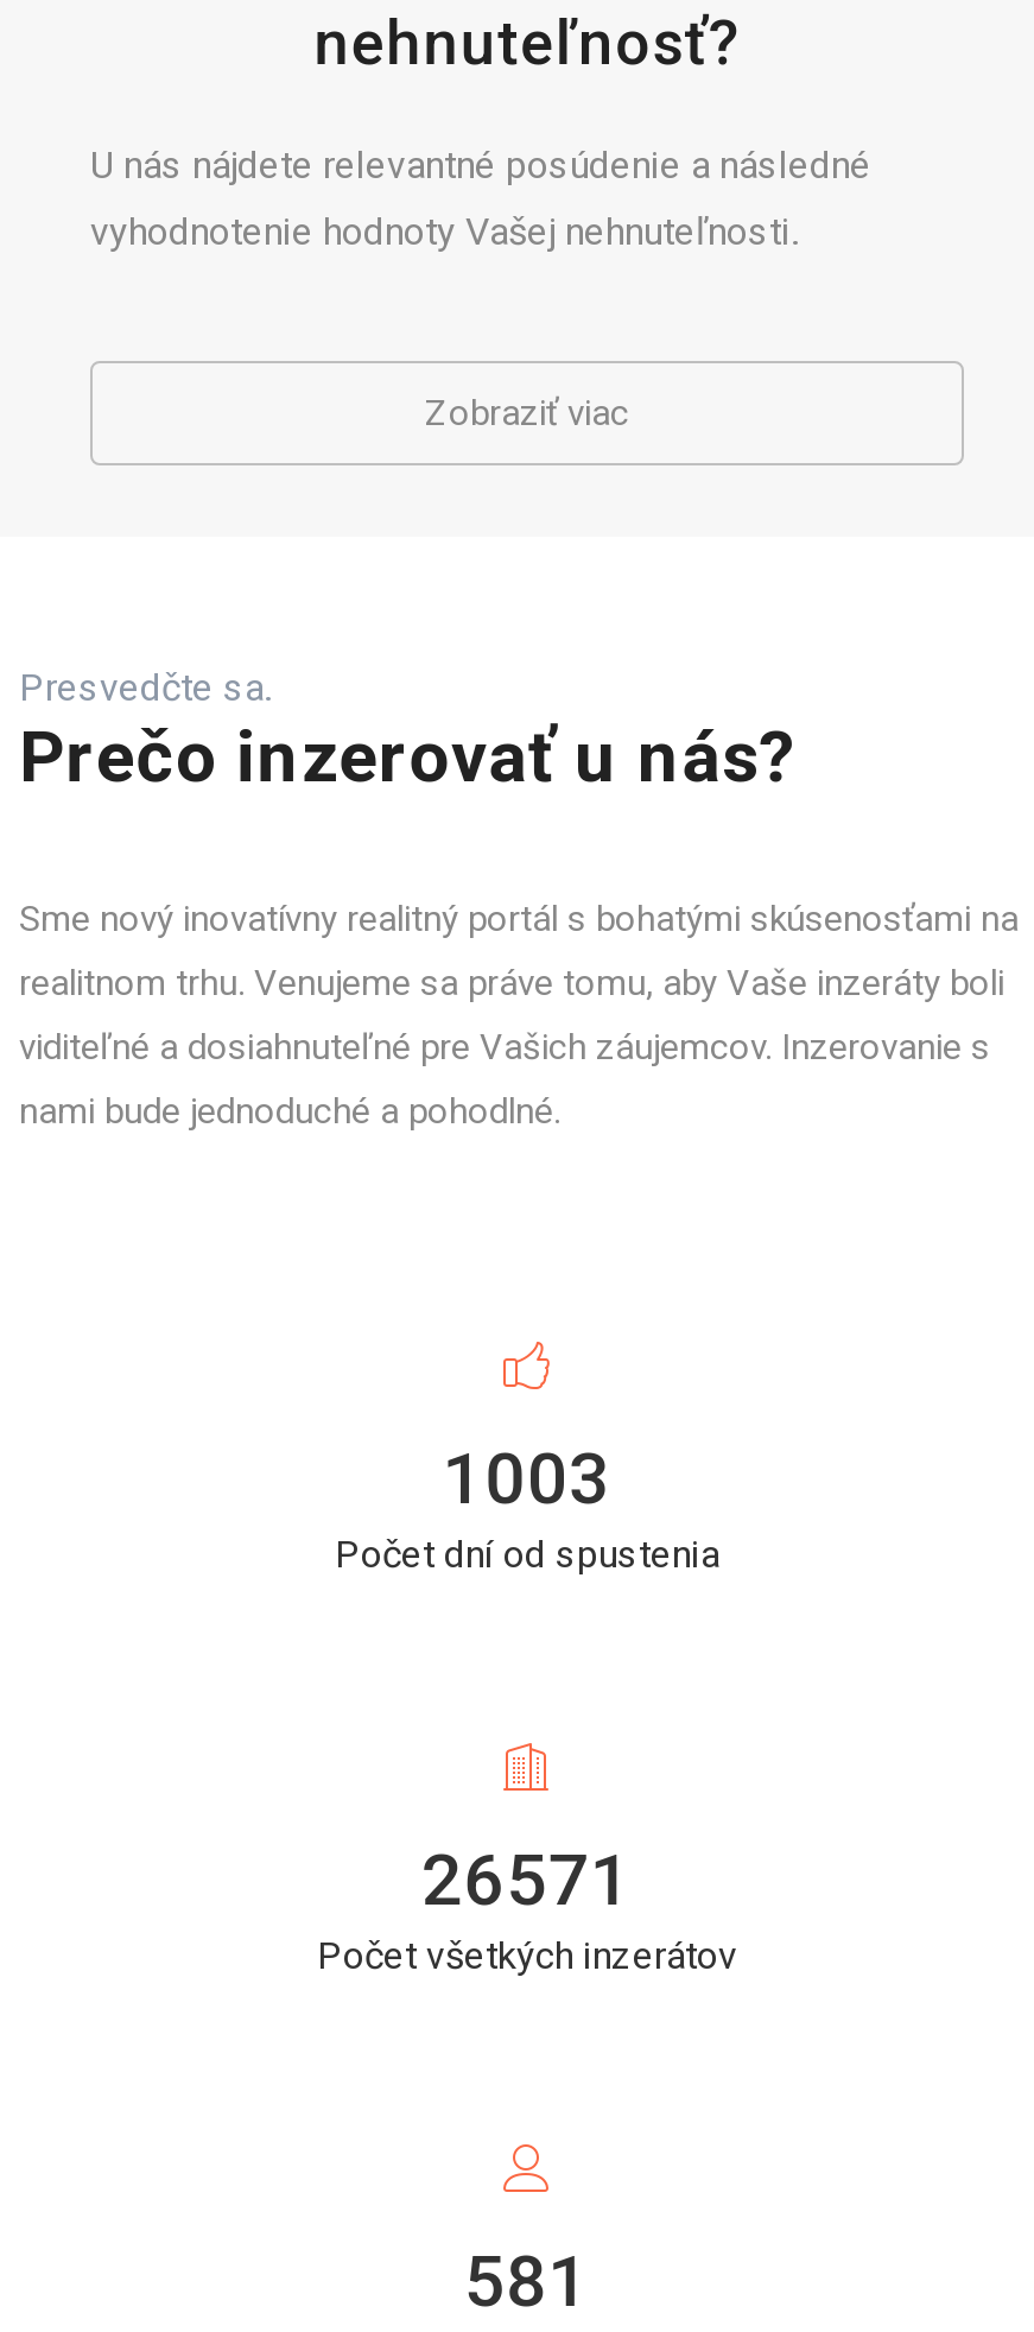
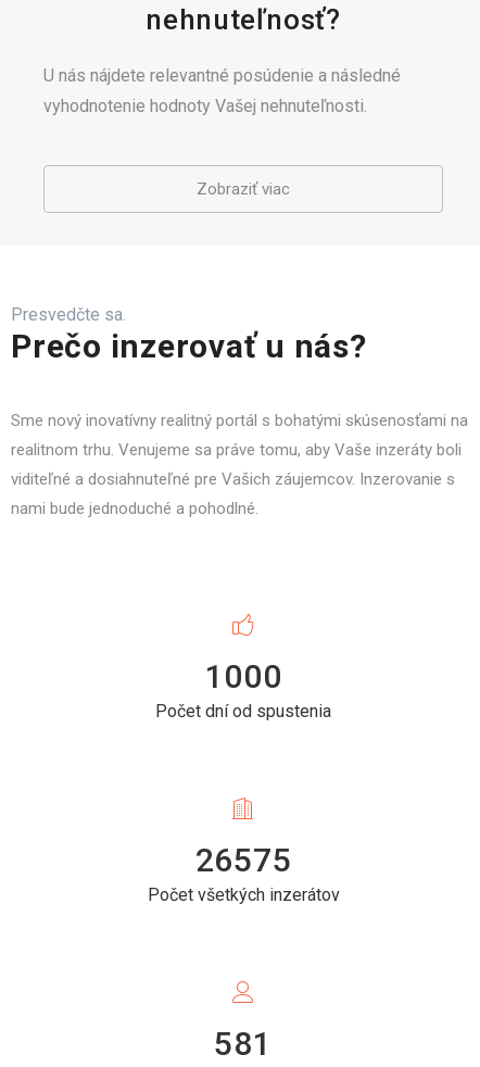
- 1003
+ 1000

- 26571
+ 26575
